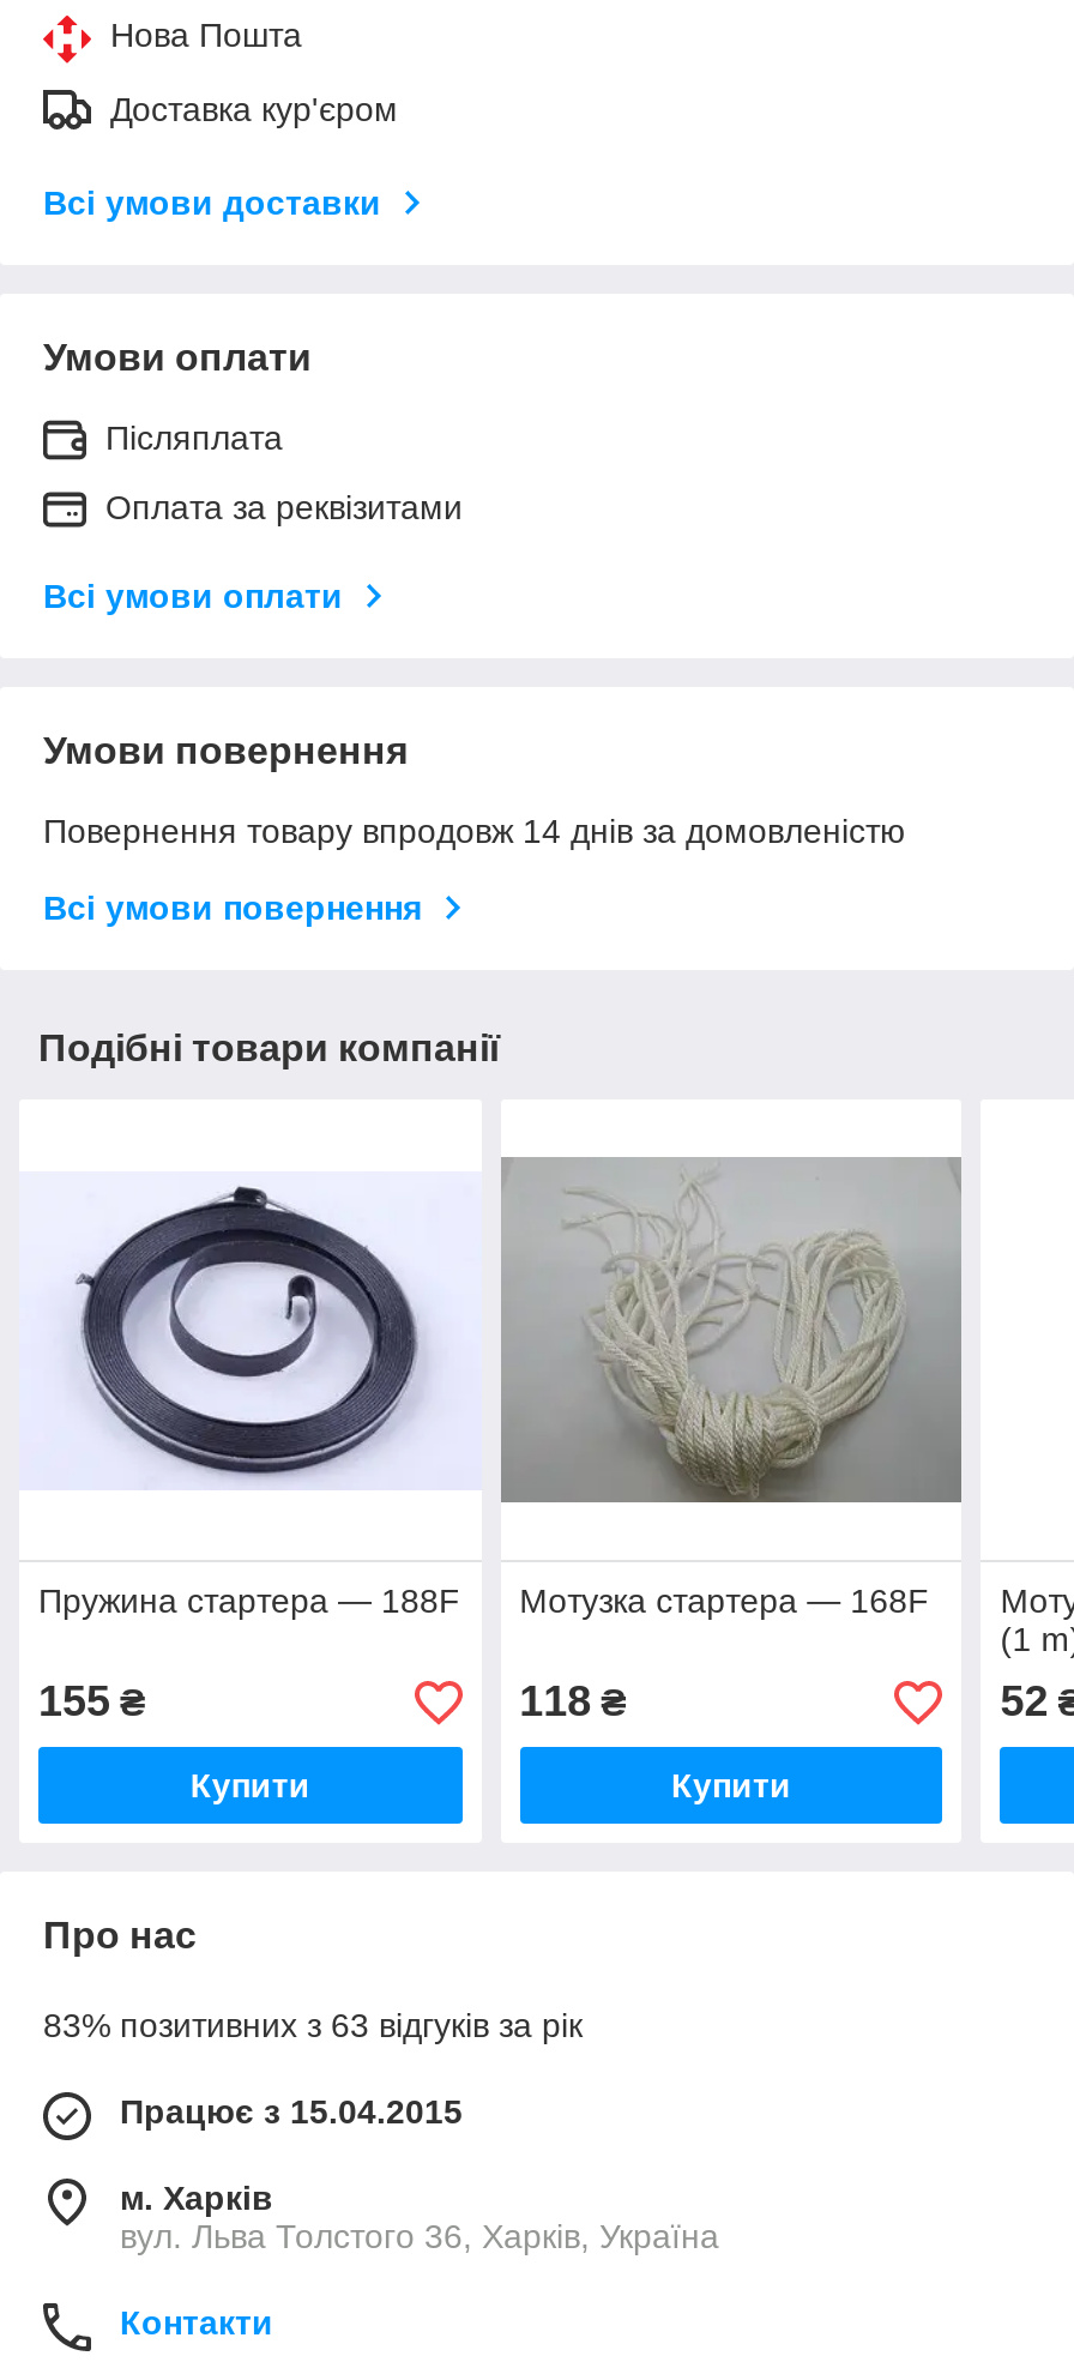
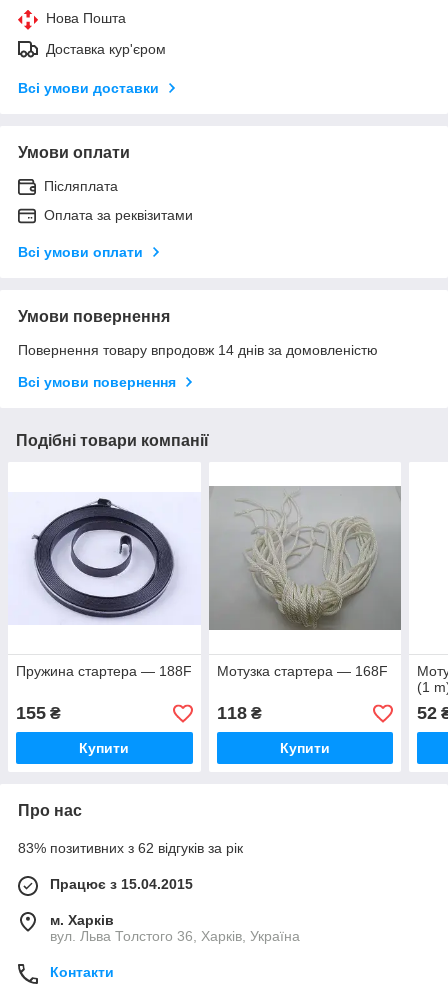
- 83% позитивних з 63 відгуків за рік
+ 83% позитивних з 62 відгуків за рік
